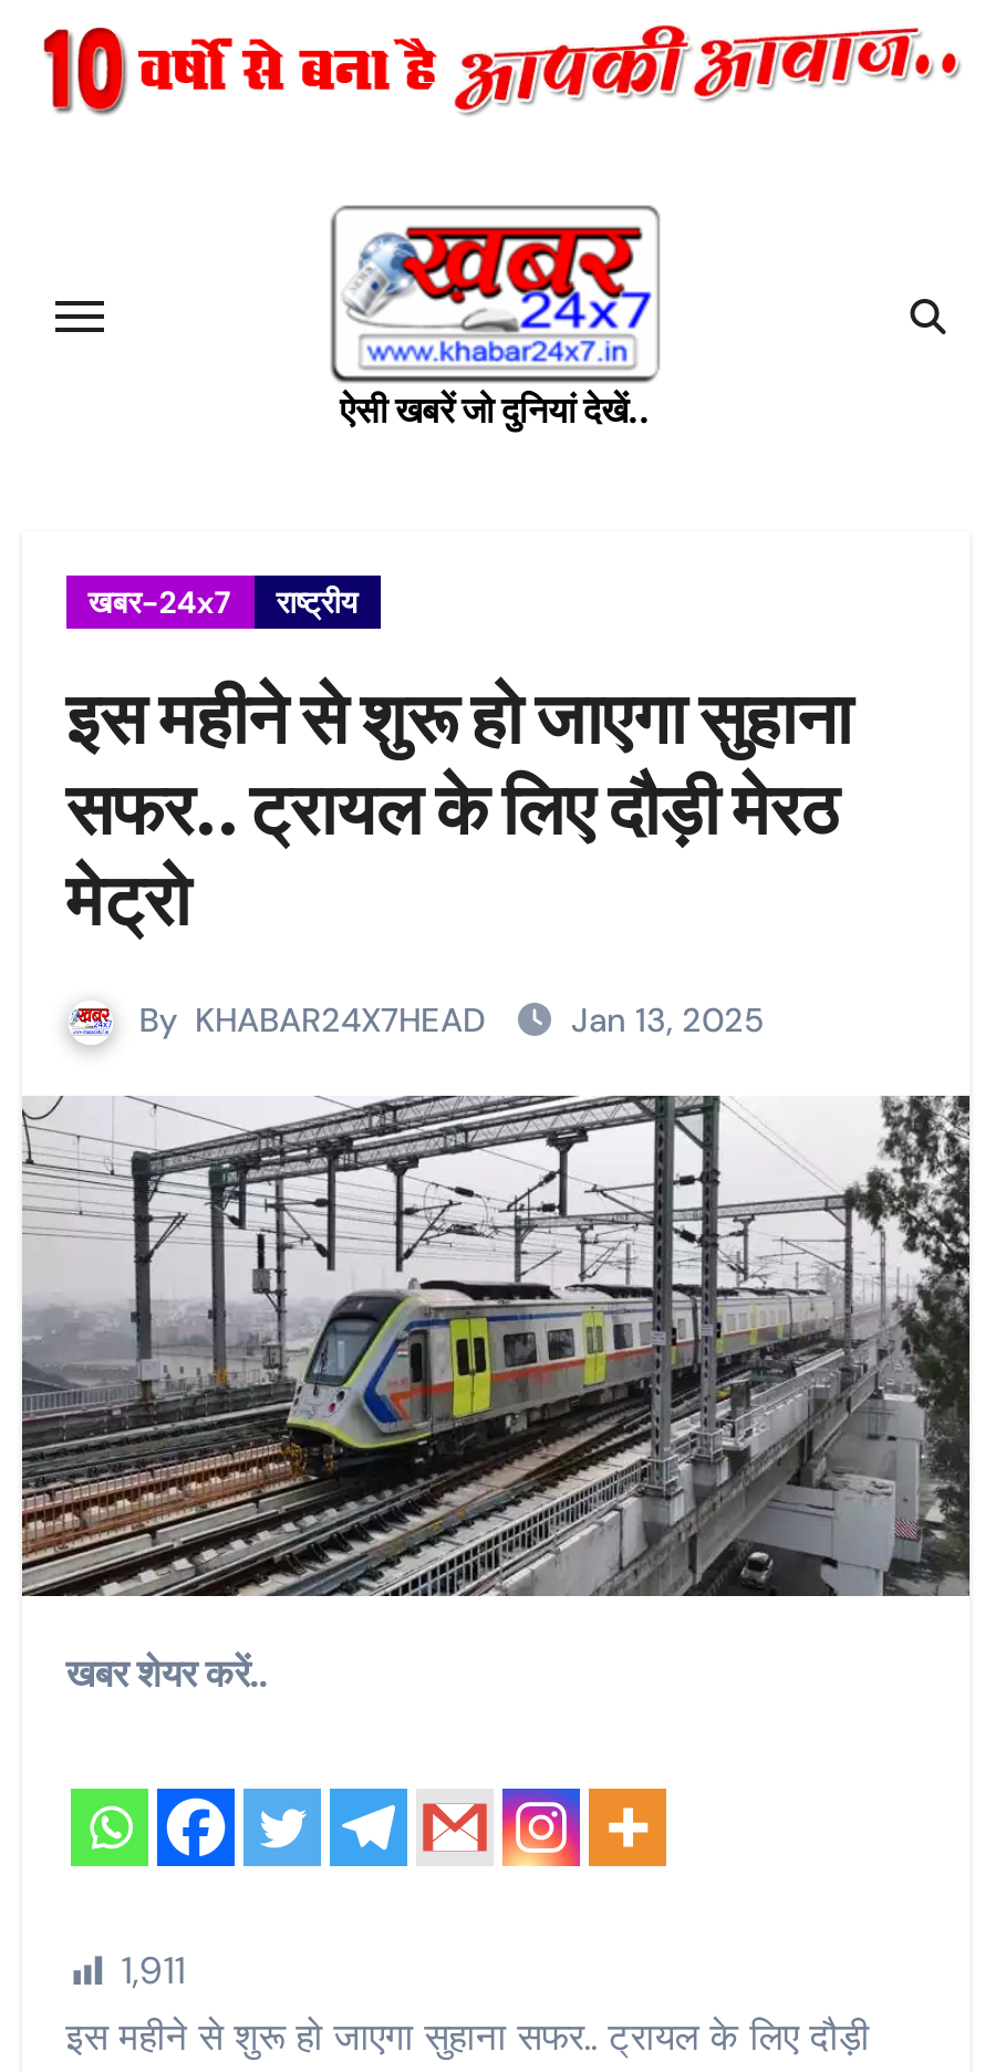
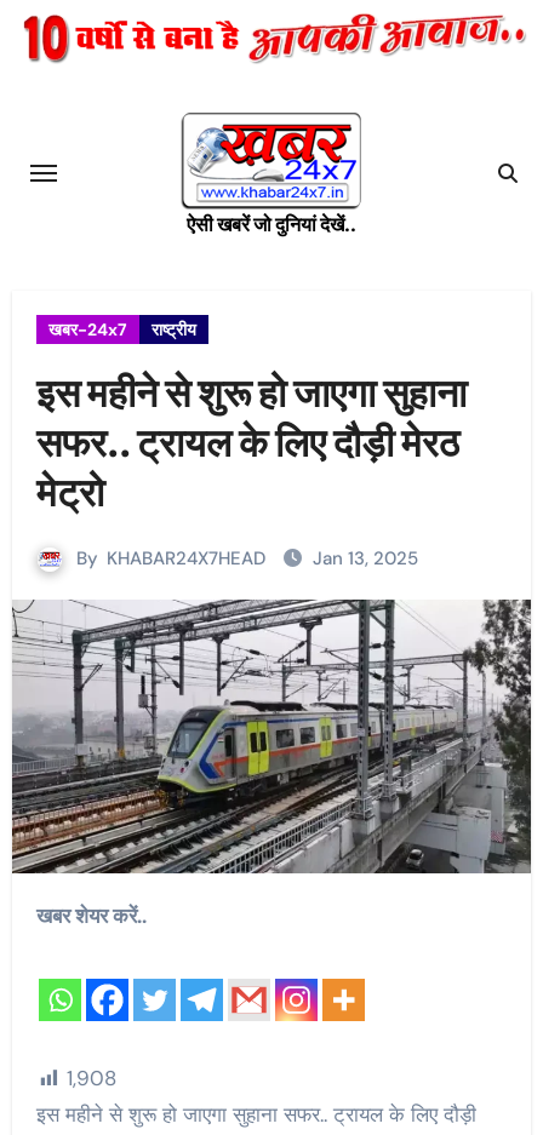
- 1,911
+ 1,908
